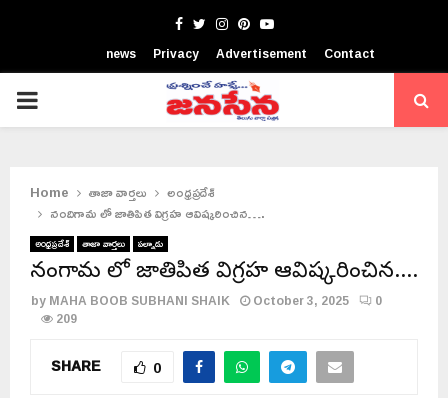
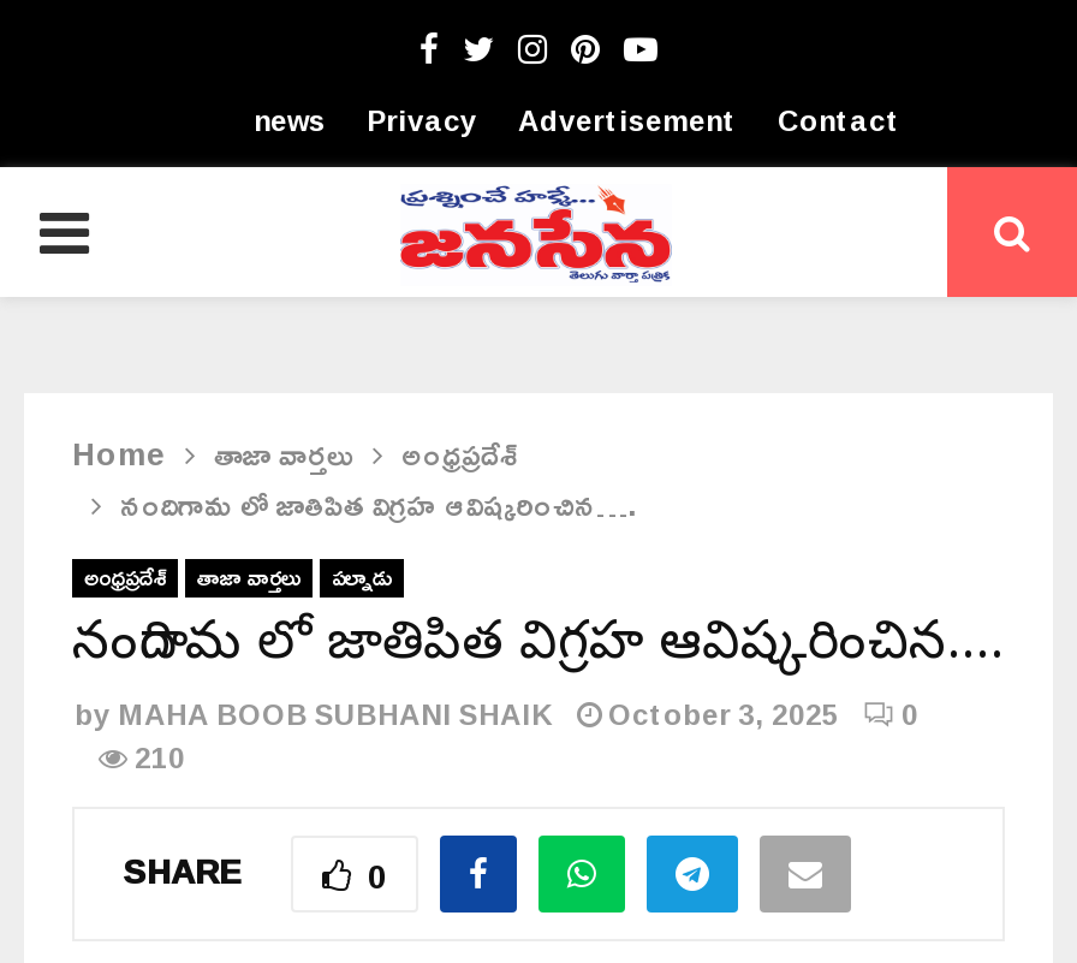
- 209
+ 210
